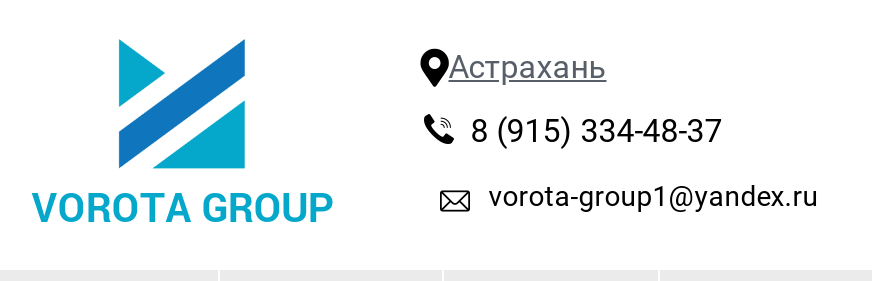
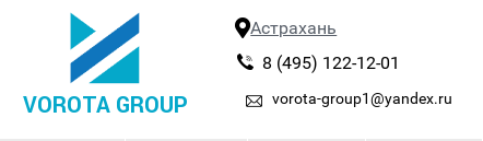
- 8 (915) 334-48-37
+ 8 (495) 122-12-01
